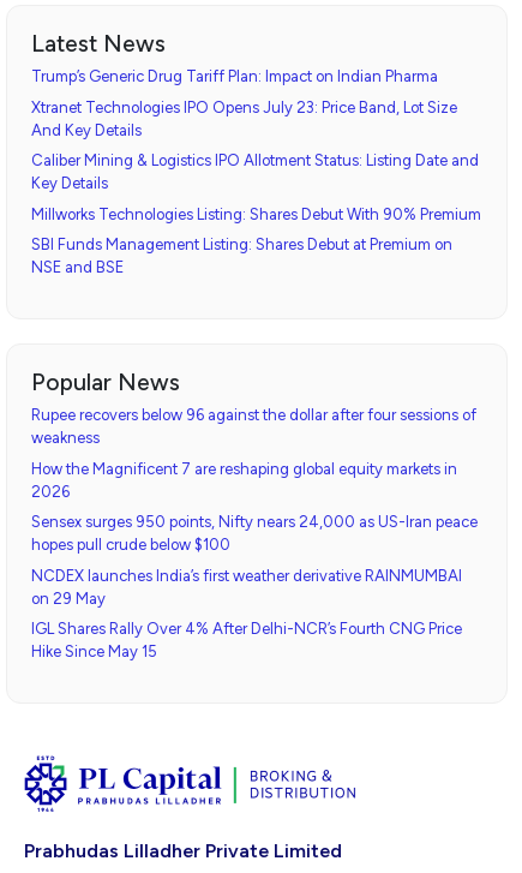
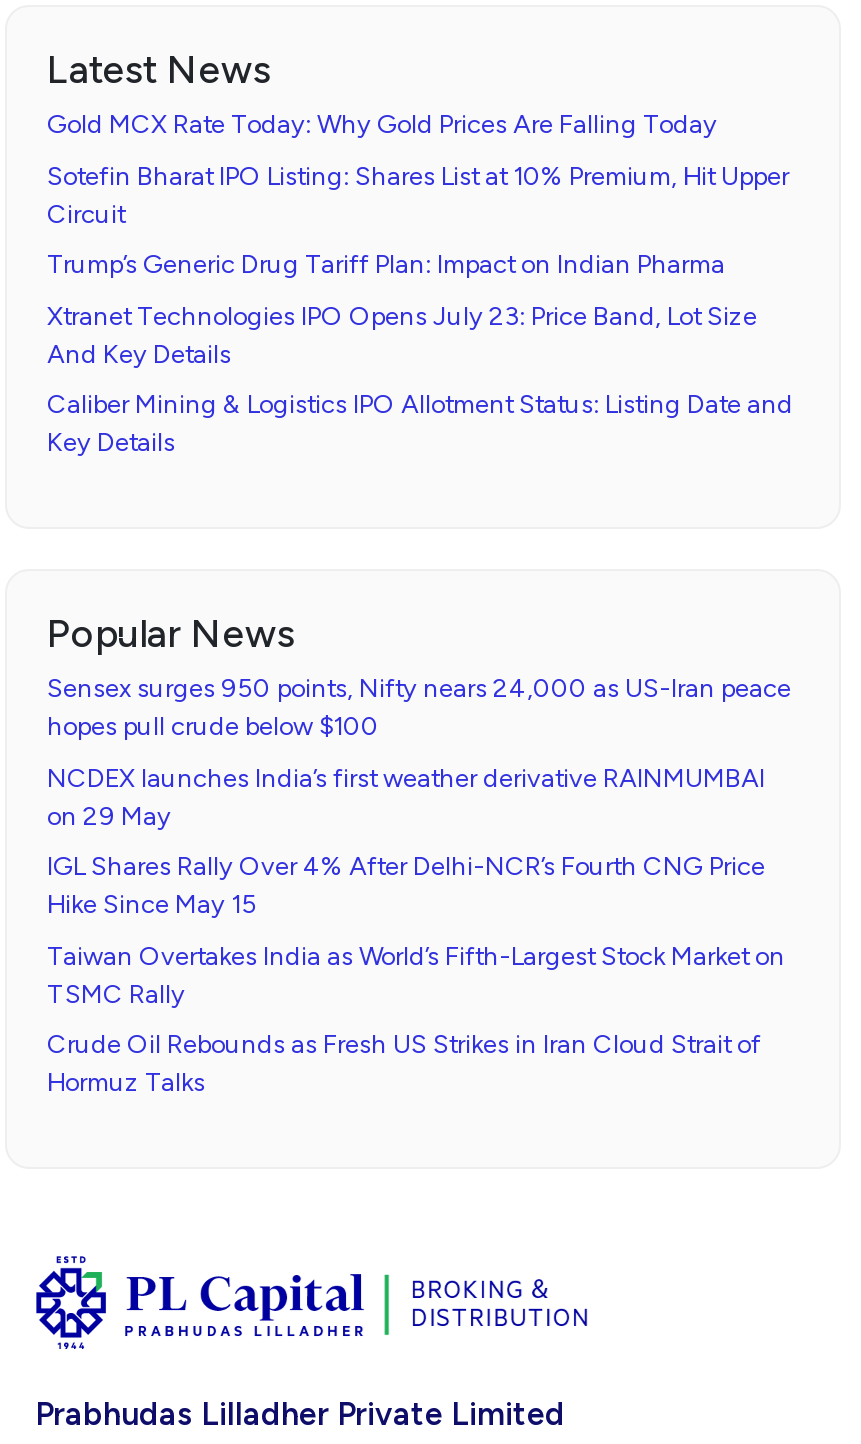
+ Gold MCX Rate Today: Why Gold Prices Are Falling Today
+ Sotefin Bharat IPO Listing: Shares List at 10% Premium, Hit Upper
+ Circuit

moved down: Trump’s Generic Drug Tariff Plan: Impact on Indian Pharma | Xtranet Technologies IPO Opens July 23: Price Band, Lot Size | And Key Details | Caliber Mining & Logistics IPO Allotment Status: Listing Date and | Key Details

- Millworks Technologies Listing: Shares Debut With 90% Premium
- SBI Funds Management Listing: Shares Debut at Premium on
- NSE and BSE

- Rupee recovers below 96 against the dollar after four sessions of
- weakness
- How the Magnificent 7 are reshaping global equity markets in
- 2026

moved up: Sensex surges 950 points, Nifty nears 24,000 as US-Iran peace | hopes pull crude below $100 | NCDEX launches India’s first weather derivative RAINMUMBAI | on 29 May | IGL Shares Rally Over 4% After Delhi-NCR’s Fourth CNG Price | Hike Since May 15

+ Taiwan Overtakes India as World’s Fifth-Largest Stock Market on
+ TSMC Rally
+ Crude Oil Rebounds as Fresh US Strikes in Iran Cloud Strait of
+ Hormuz Talks
